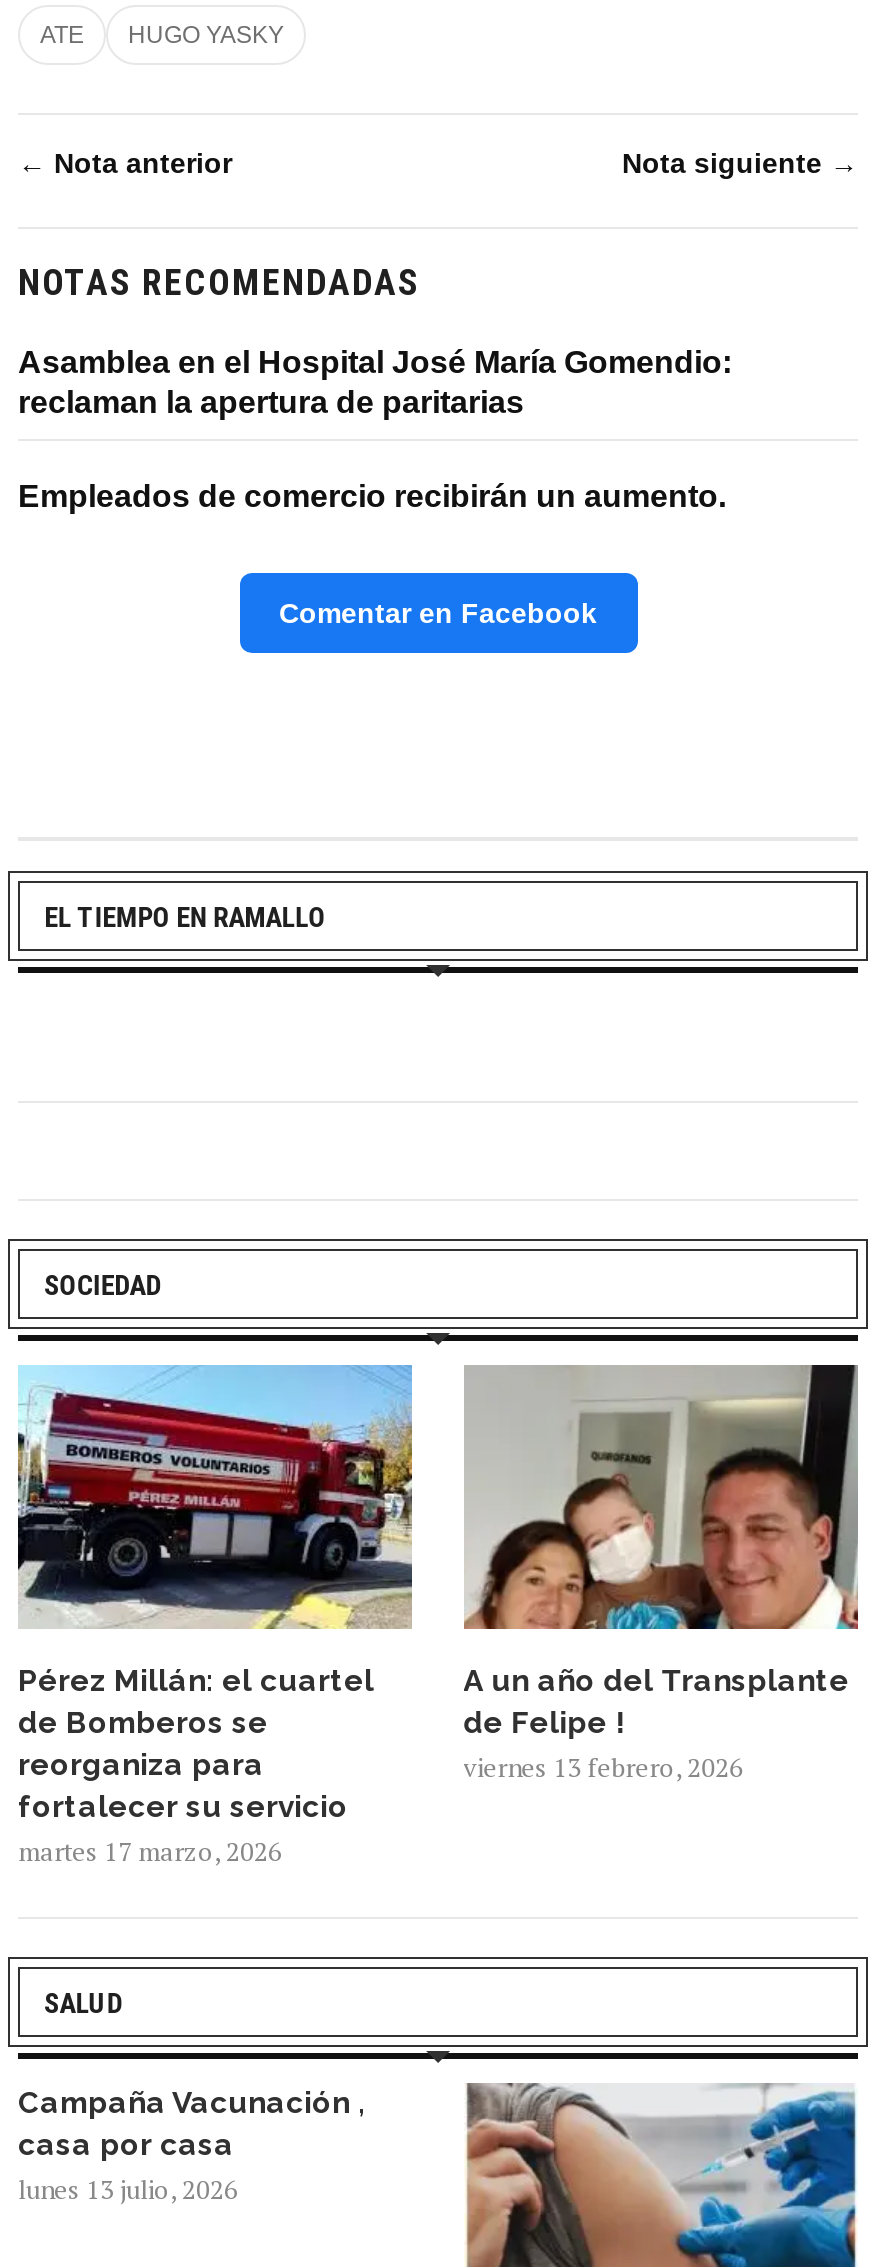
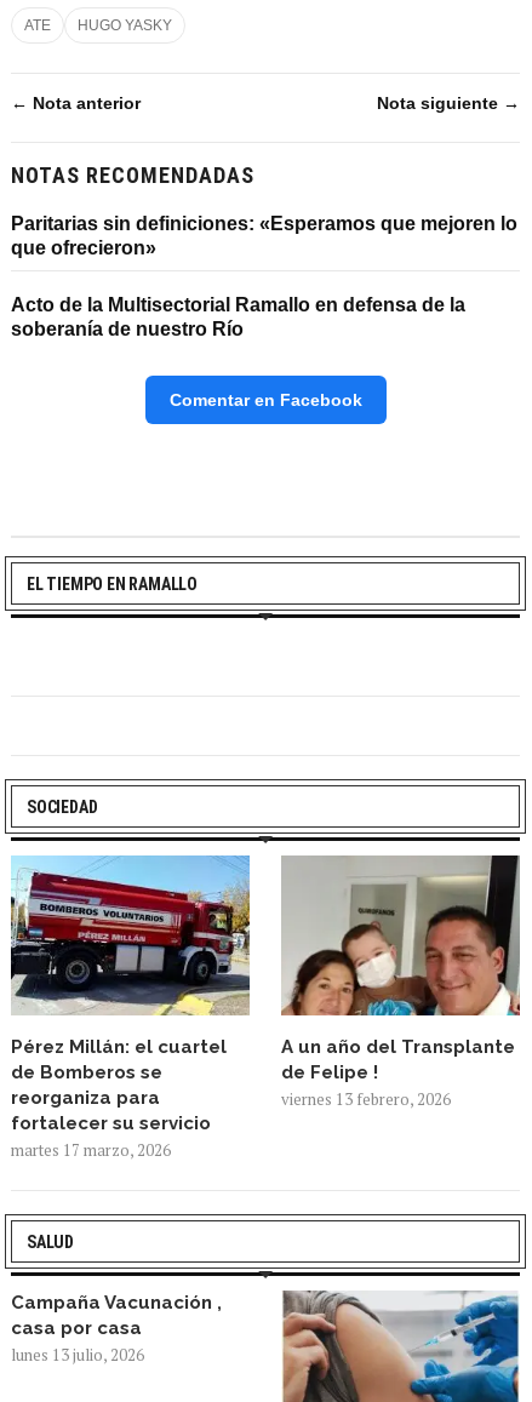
- Asamblea en el Hospital José María Gomendio:
- reclaman la apertura de paritarias
+ Paritarias sin definiciones: «Esperamos que mejoren lo
+ que ofrecieron»

- Empleados de comercio recibirán un aumento.
+ Acto de la Multisectorial Ramallo en defensa de la
+ soberanía de nuestro Río
